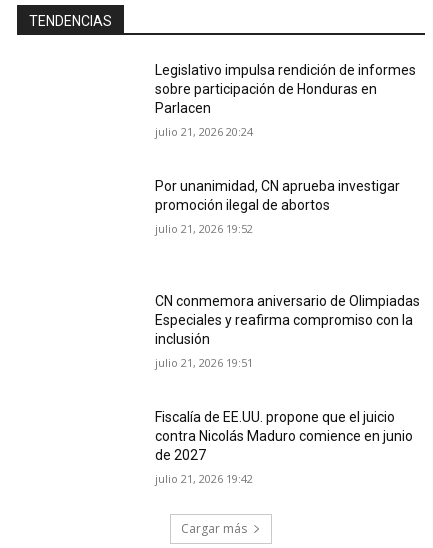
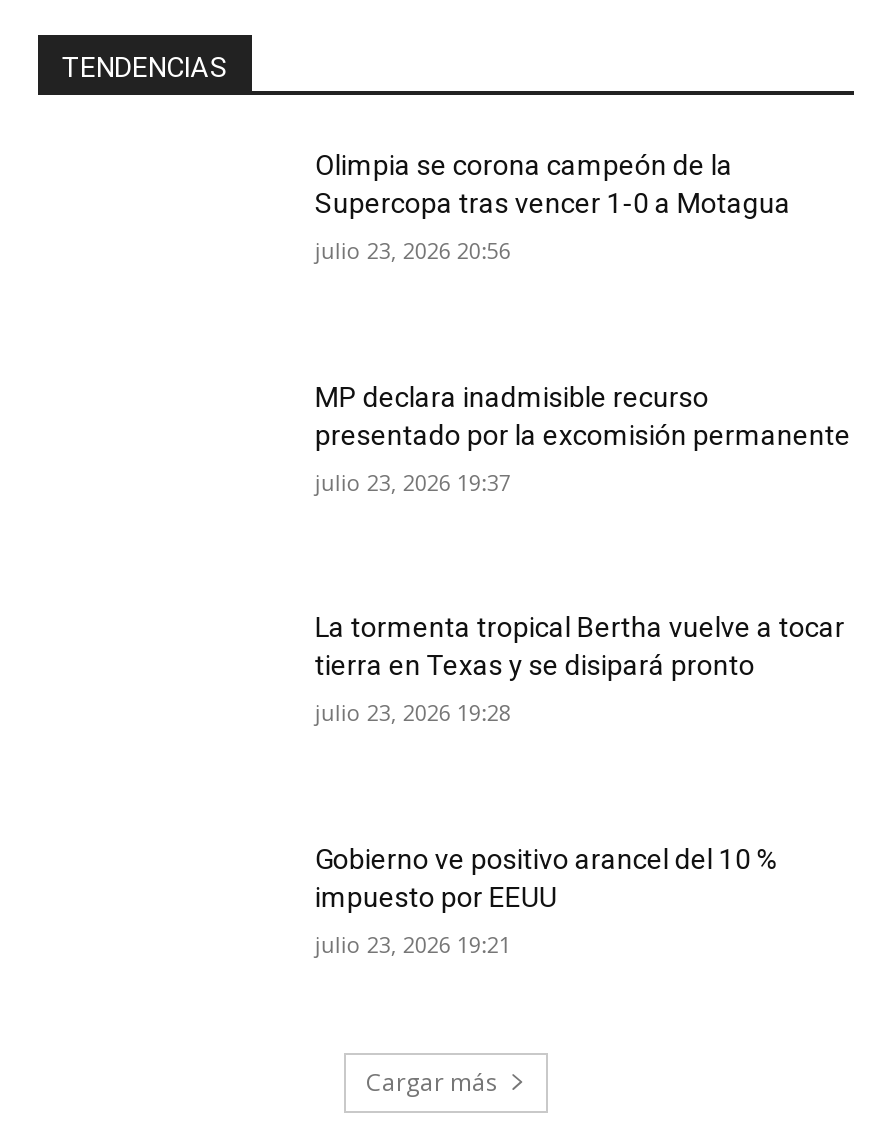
- Legislativo impulsa rendición de informes
- sobre participación de Honduras en
- Parlacen
+ Olimpia se corona campeón de la
+ Supercopa tras vencer 1-0 a Motagua

- julio 21, 2026 20:24
+ julio 23, 2026 20:56

- Por unanimidad, CN aprueba investigar
- promoción ilegal de abortos
+ MP declara inadmisible recurso
+ presentado por la excomisión permanente

- julio 21, 2026 19:52
+ julio 23, 2026 19:37

- CN conmemora aniversario de Olimpiadas
- Especiales y reafirma compromiso con la
- inclusión
+ La tormenta tropical Bertha vuelve a tocar
+ tierra en Texas y se disipará pronto

- julio 21, 2026 19:51
+ julio 23, 2026 19:28

- Fiscalía de EE.UU. propone que el juicio
- contra Nicolás Maduro comience en junio
- de 2027
+ Gobierno ve positivo arancel del 10 %
+ impuesto por EEUU

- julio 21, 2026 19:42
+ julio 23, 2026 19:21
